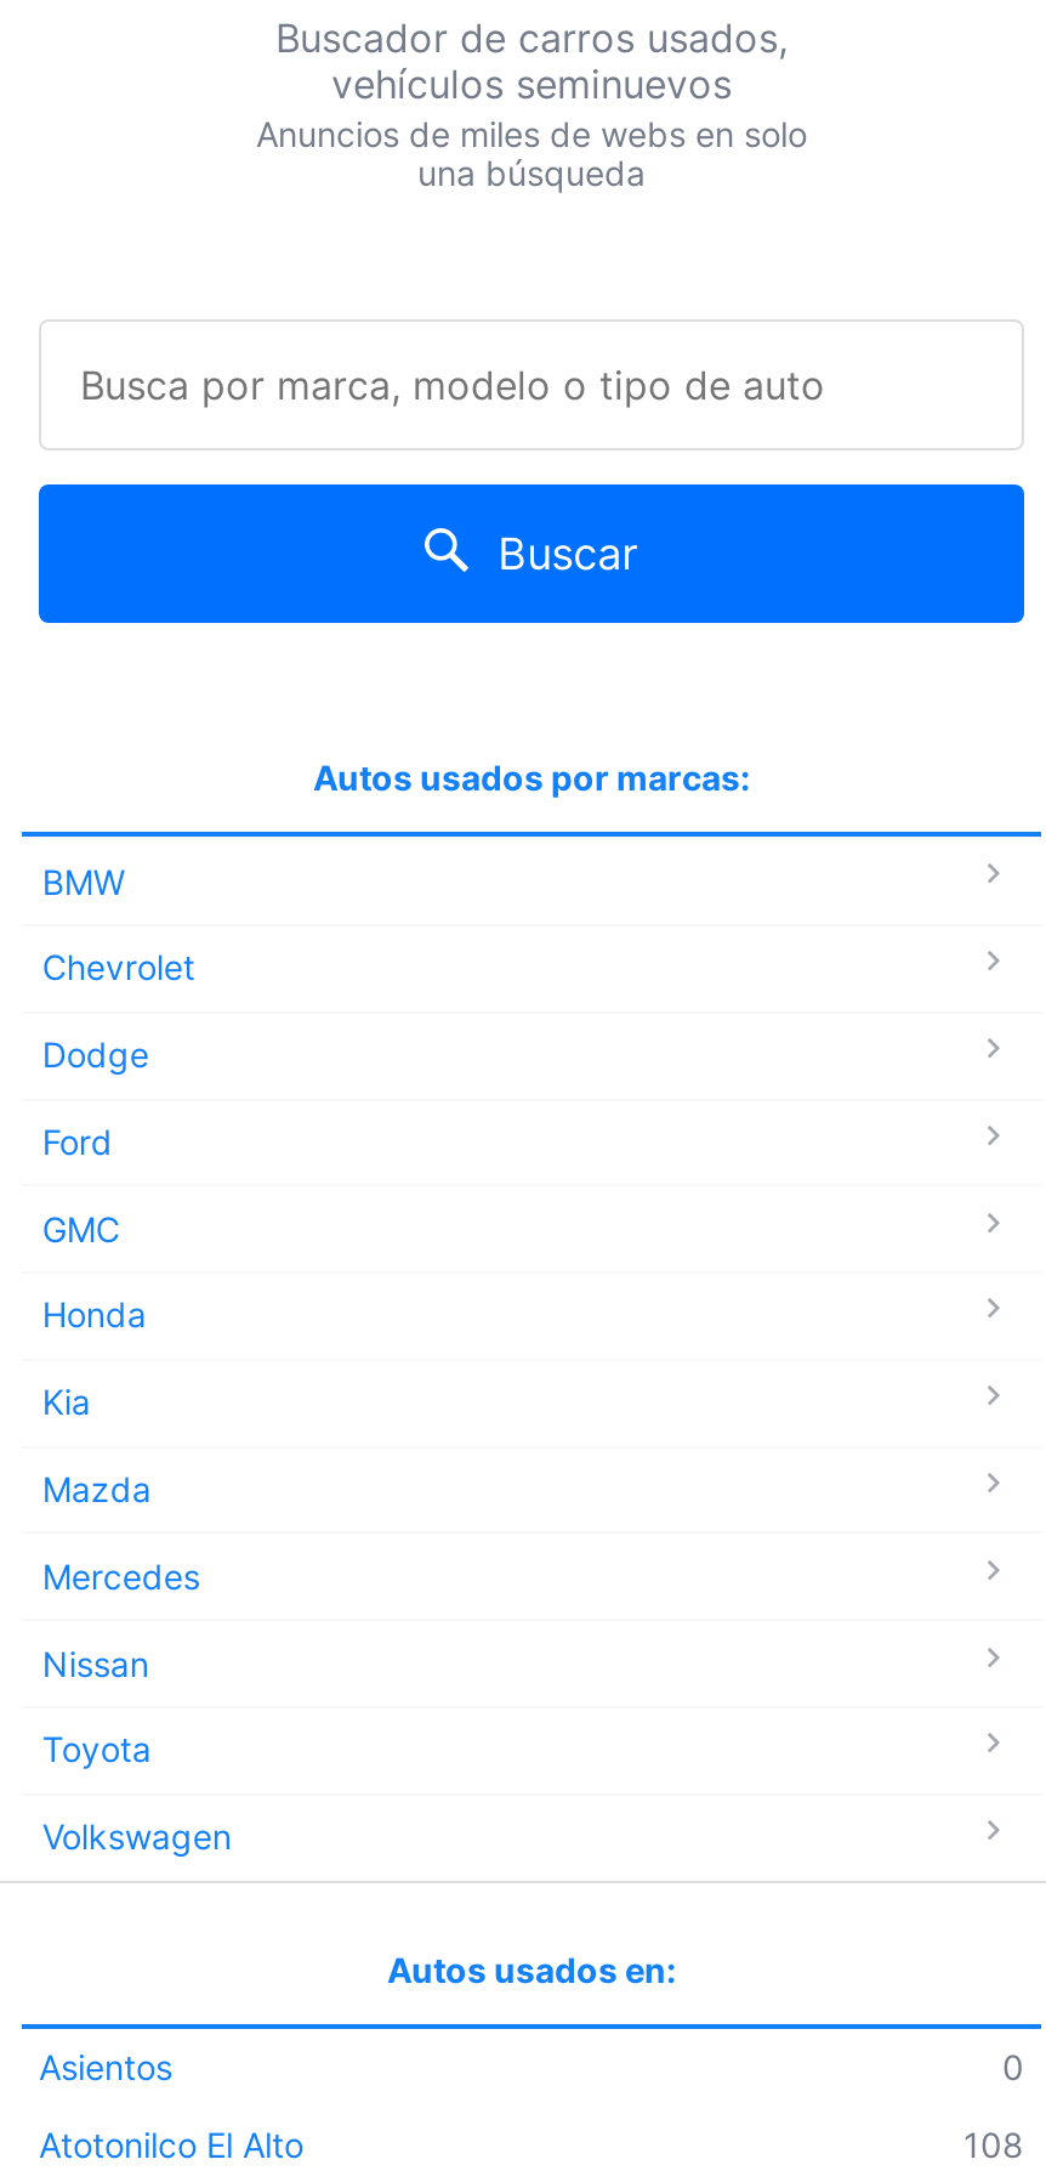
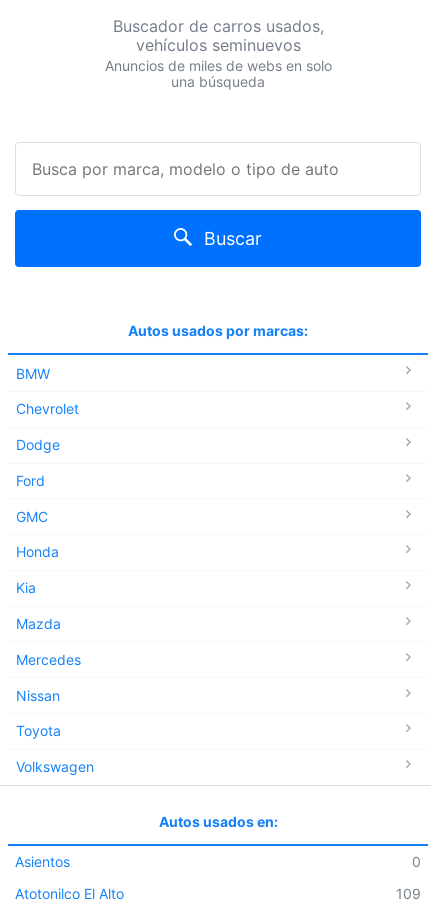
- 108
+ 109
